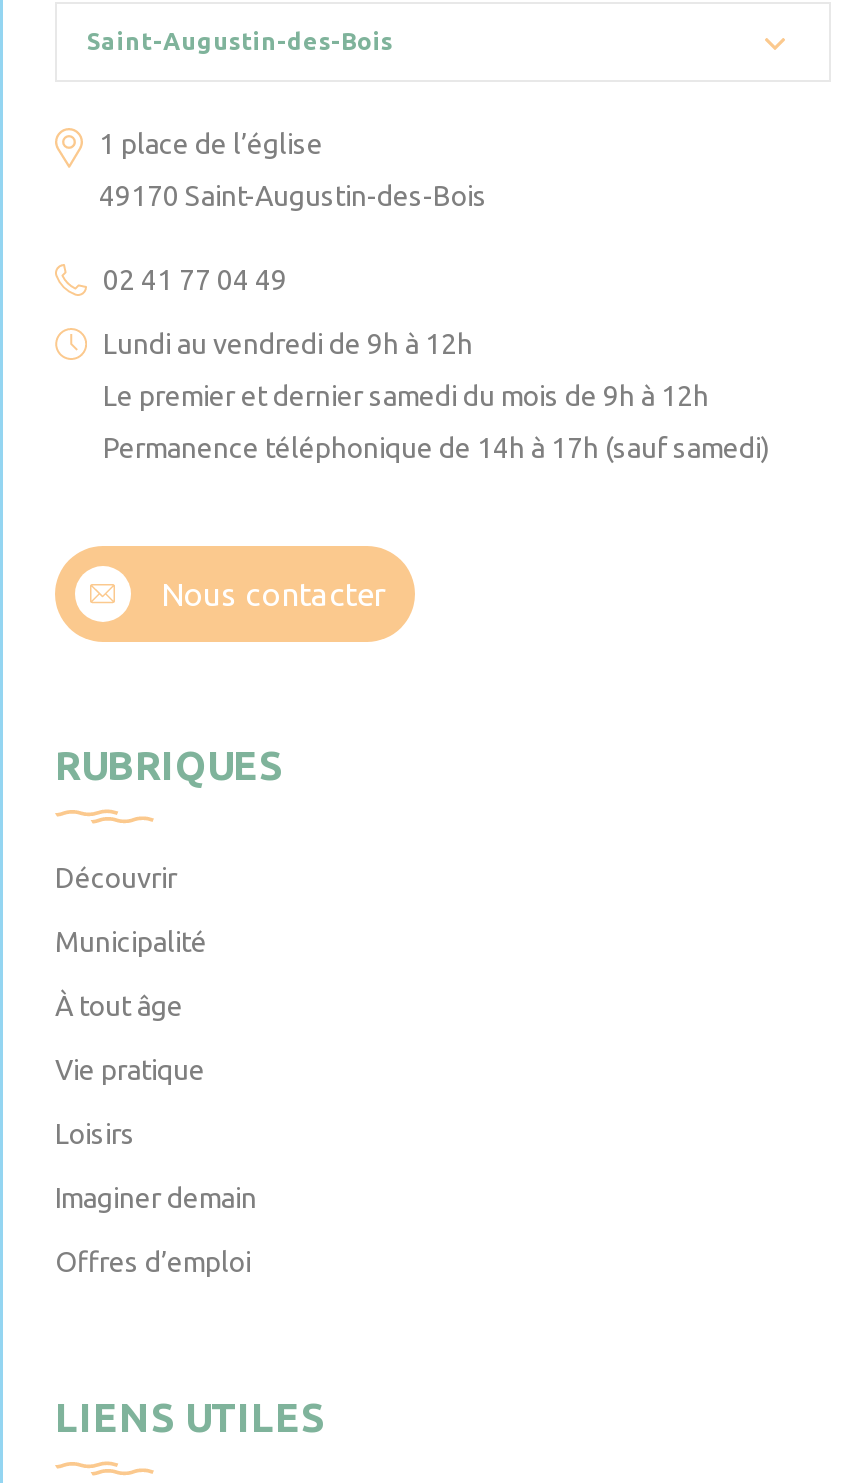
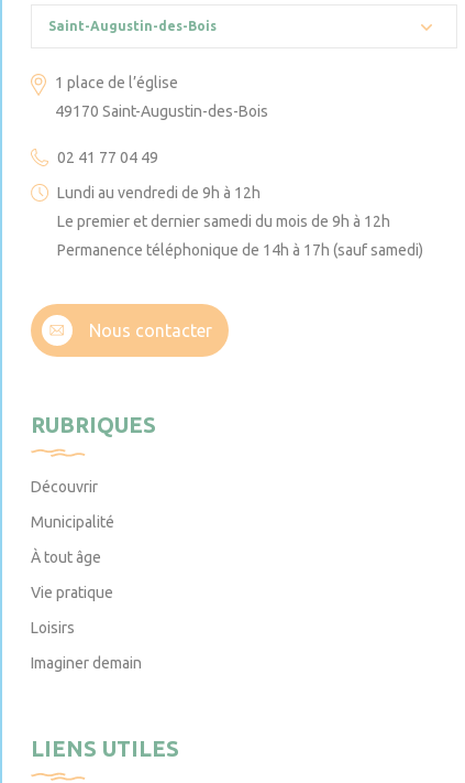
- Offres d’emploi
